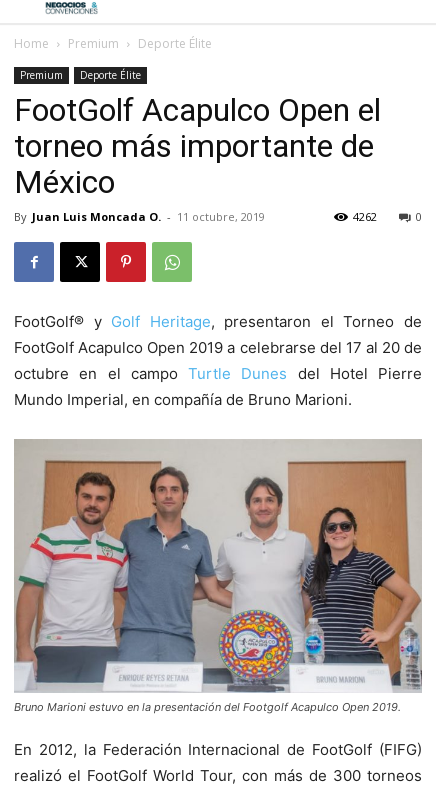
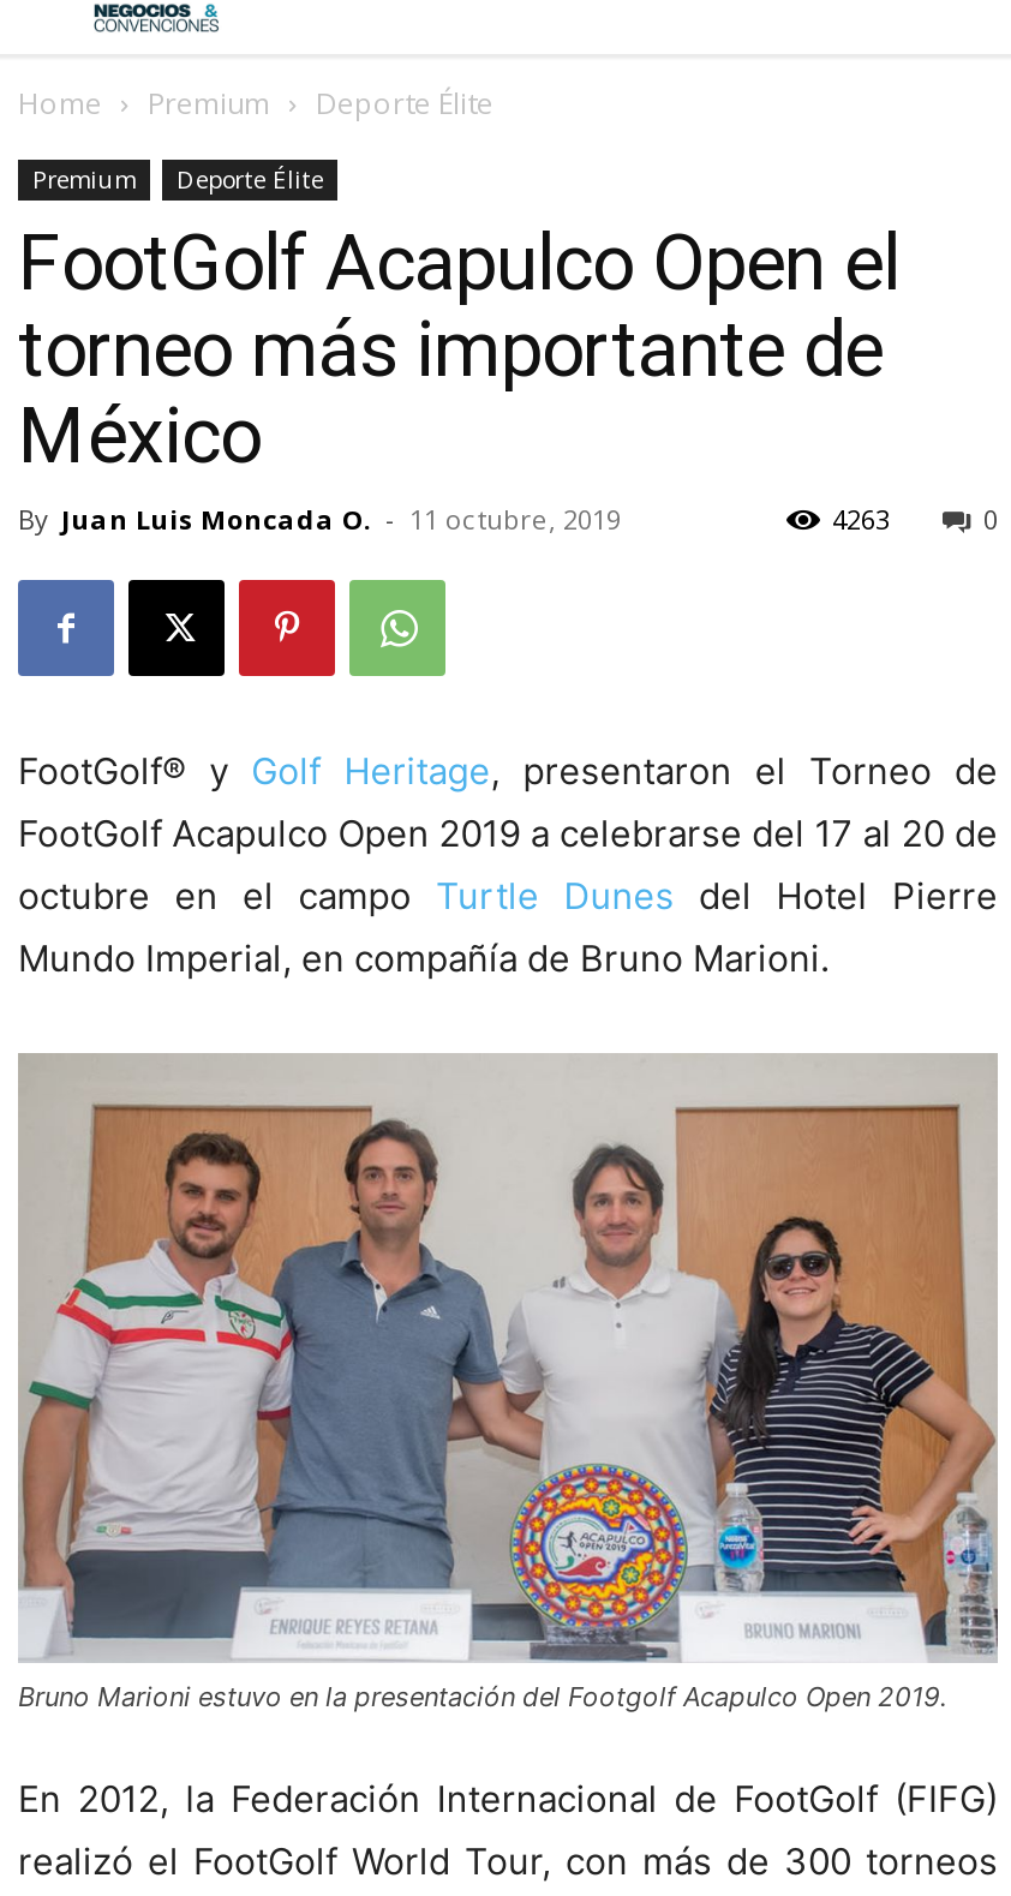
- 4262
+ 4263
